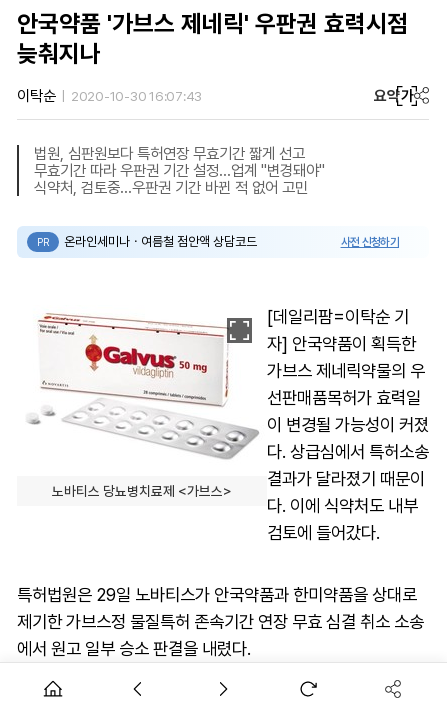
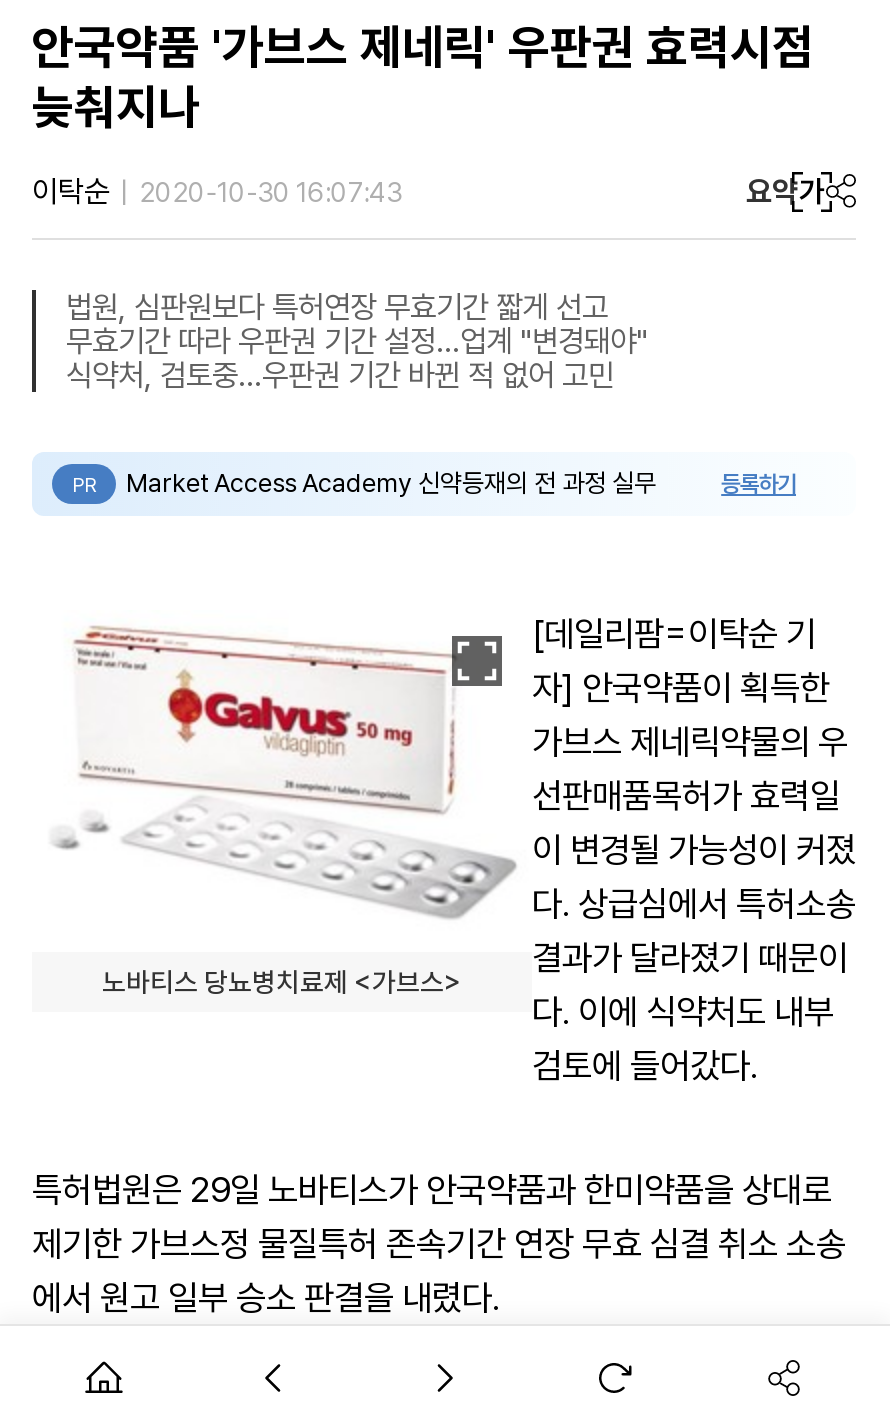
- 온라인세미나ㆍ여름철 점안액 상담코드
- 사전 신청하기
+ Market Access Academy 신약등재의 전 과정 실무
+ 등록하기
